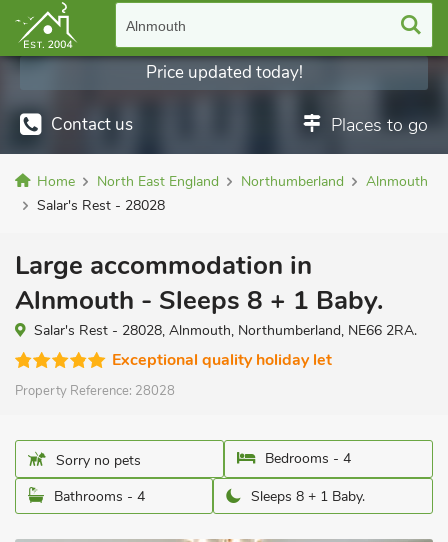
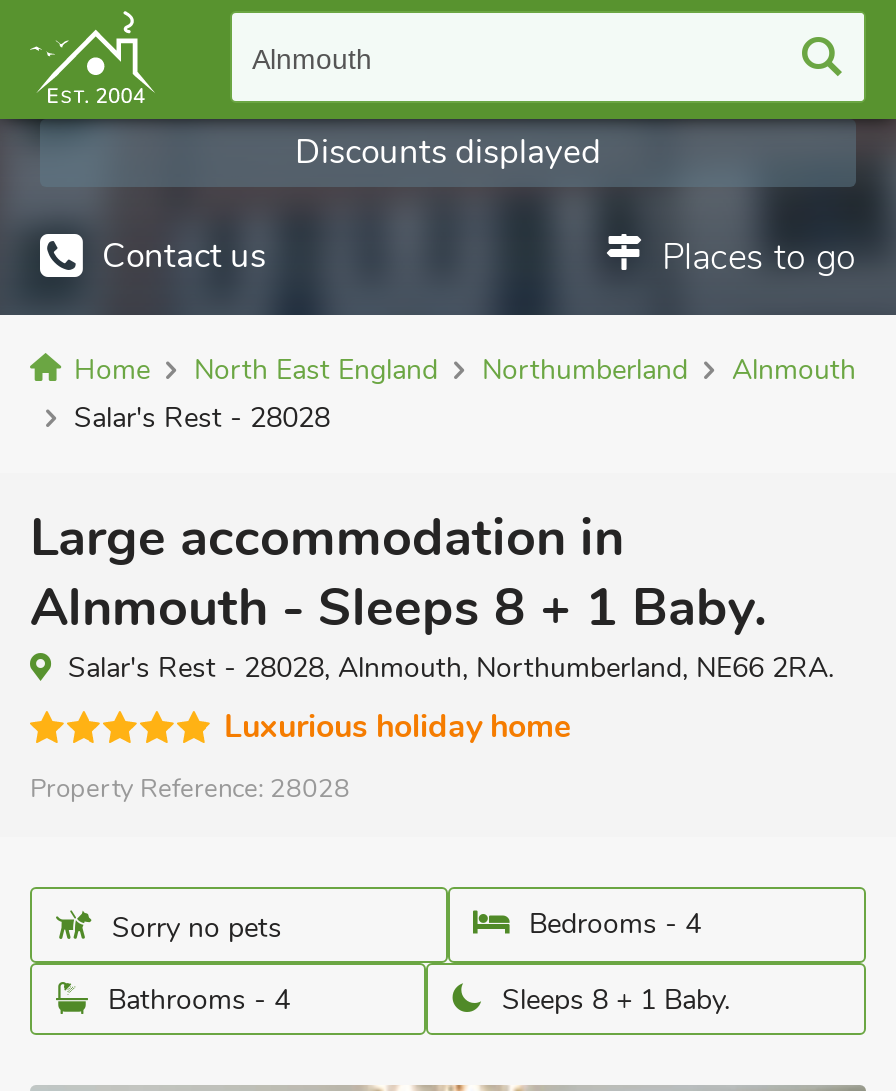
- Price updated today!
+ Discounts displayed

- Exceptional quality holiday let
+ Luxurious holiday home
